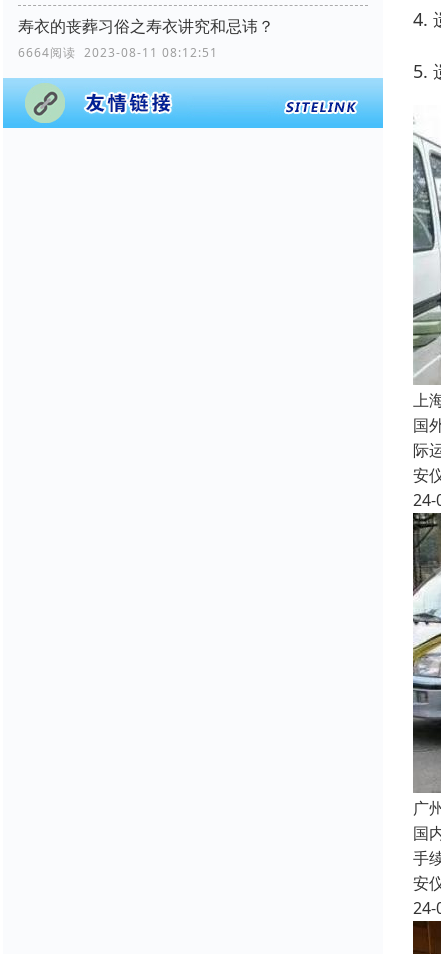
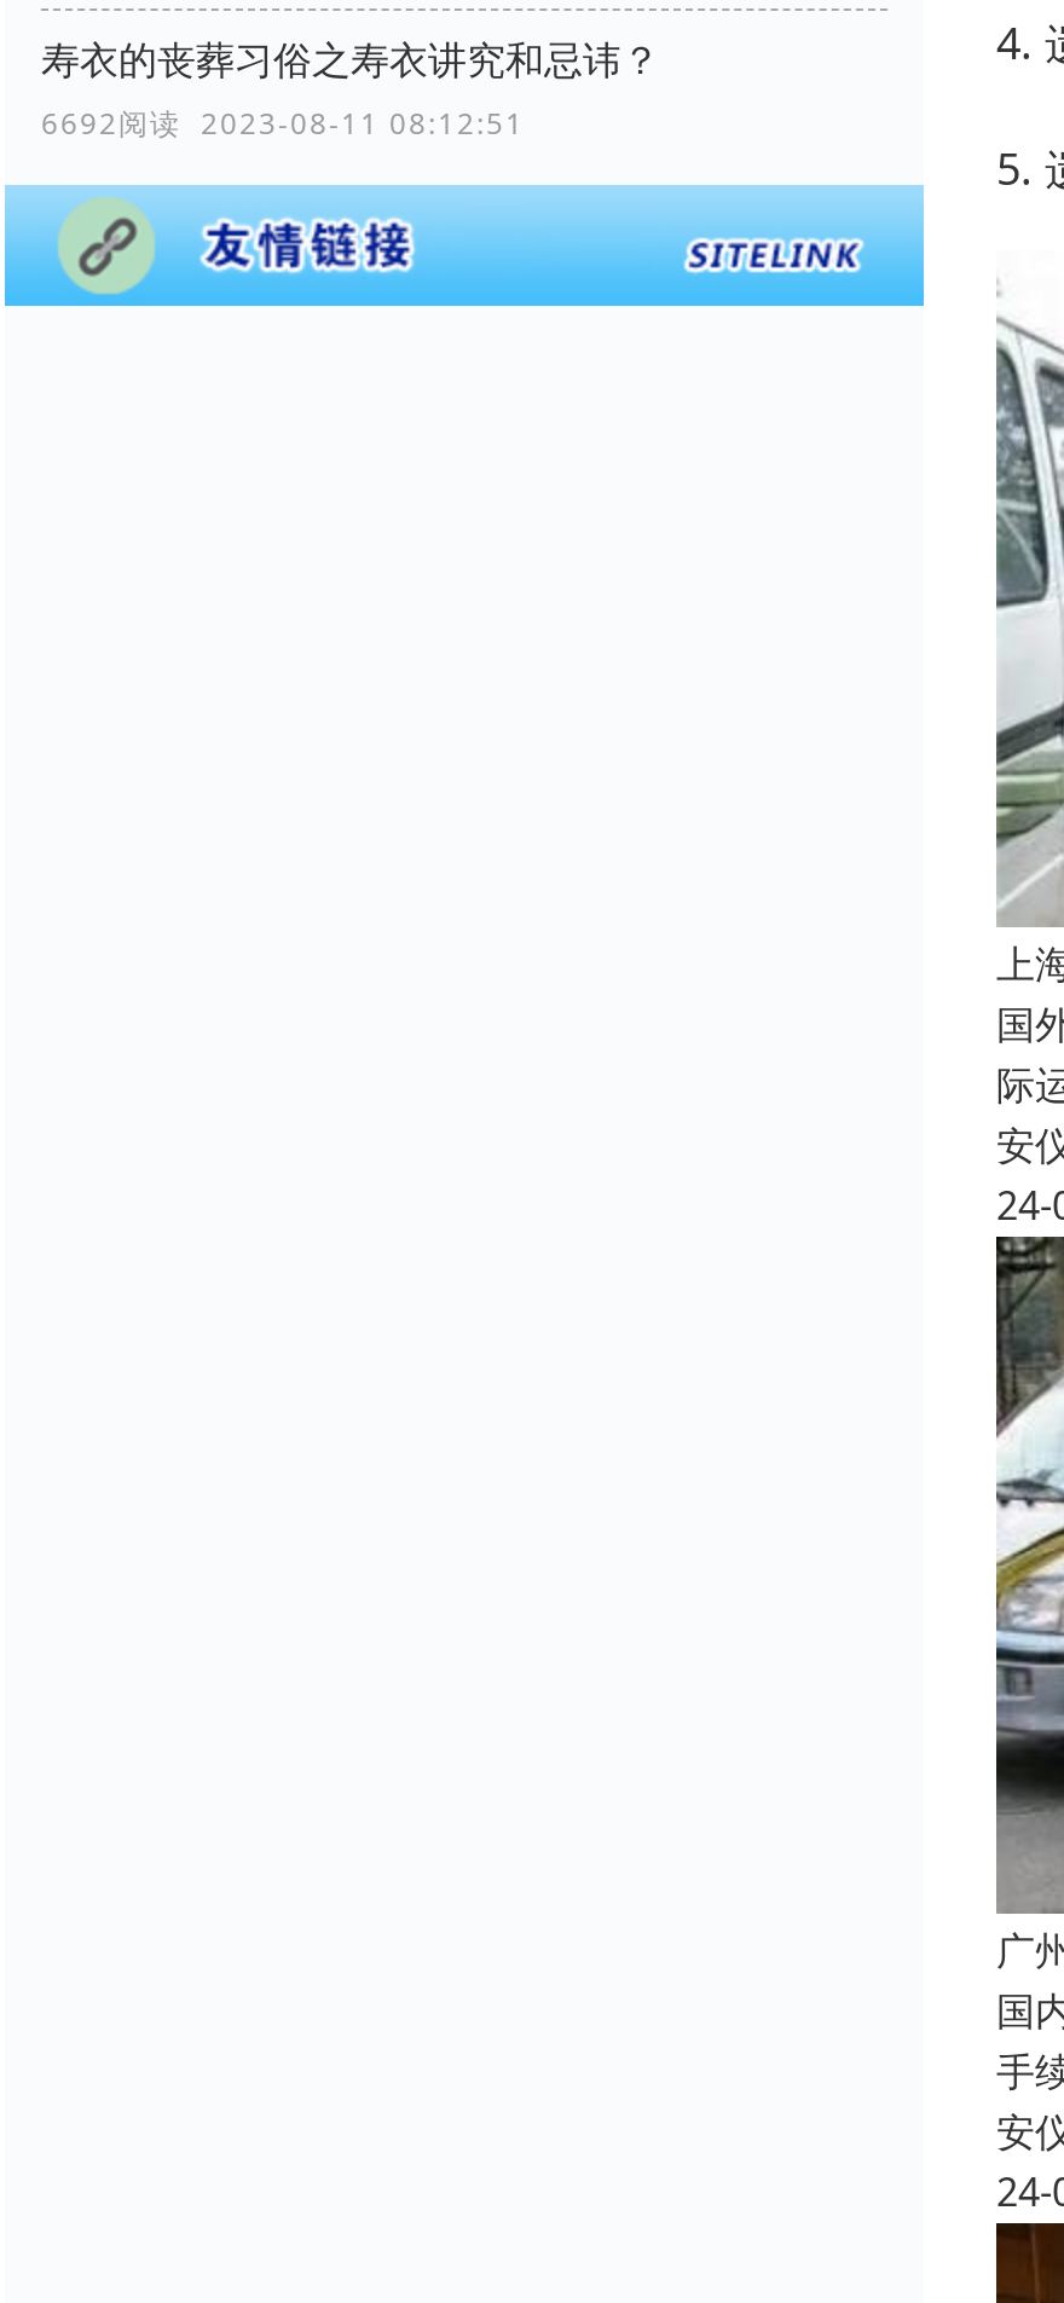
- 6664阅读 2023-08-11 08:12:51
+ 6692阅读 2023-08-11 08:12:51
